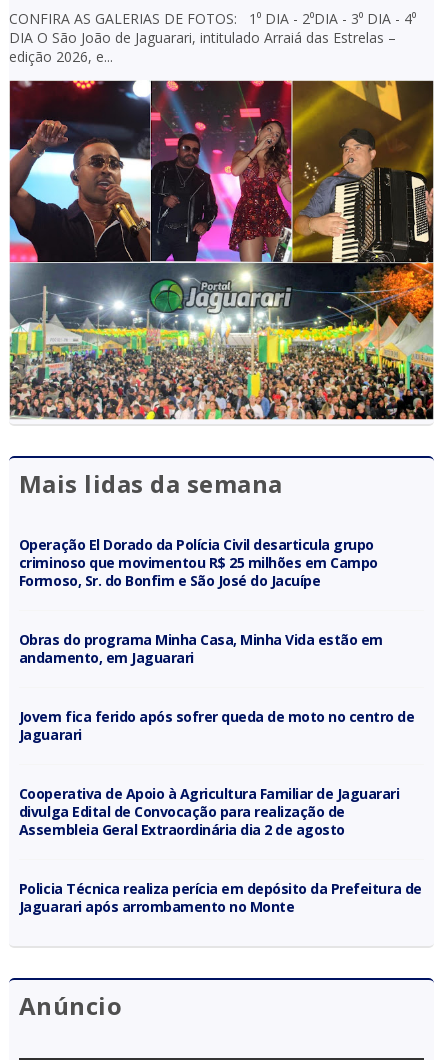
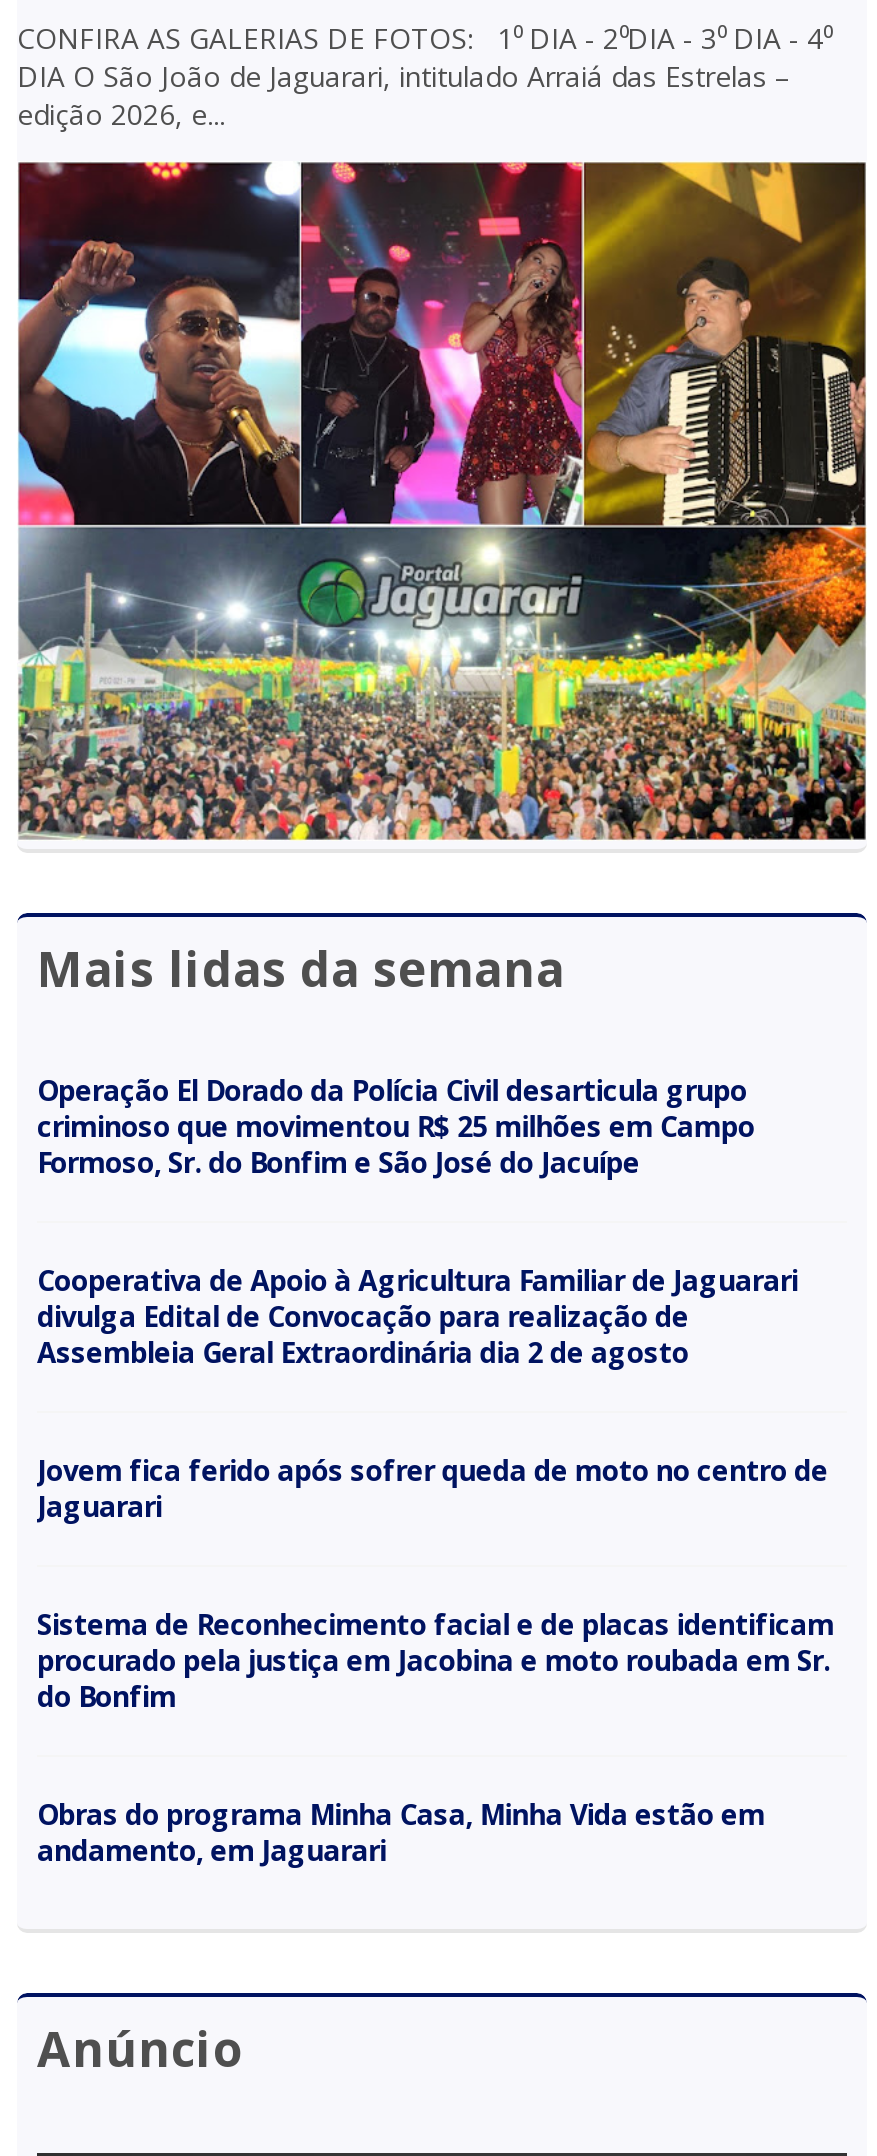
moved down: Obras do programa Minha Casa, Minha Vida estão em | andamento, em Jaguarari | Jovem fica ferido após sofrer queda de moto no centro de | Jaguarari

moved up: Cooperativa de Apoio à Agricultura Familiar de Jaguarari | divulga Edital de Convocação para realização de | Assembleia Geral Extraordinária dia 2 de agosto

- Policia Técnica realiza perícia em depósito da Prefeitura de
- Jaguarari após arrombamento no Monte
+ Sistema de Reconhecimento facial e de placas identificam
+ procurado pela justiça em Jacobina e moto roubada em Sr.
+ do Bonfim
